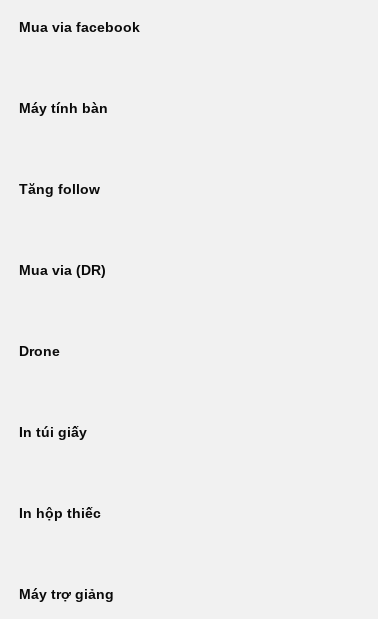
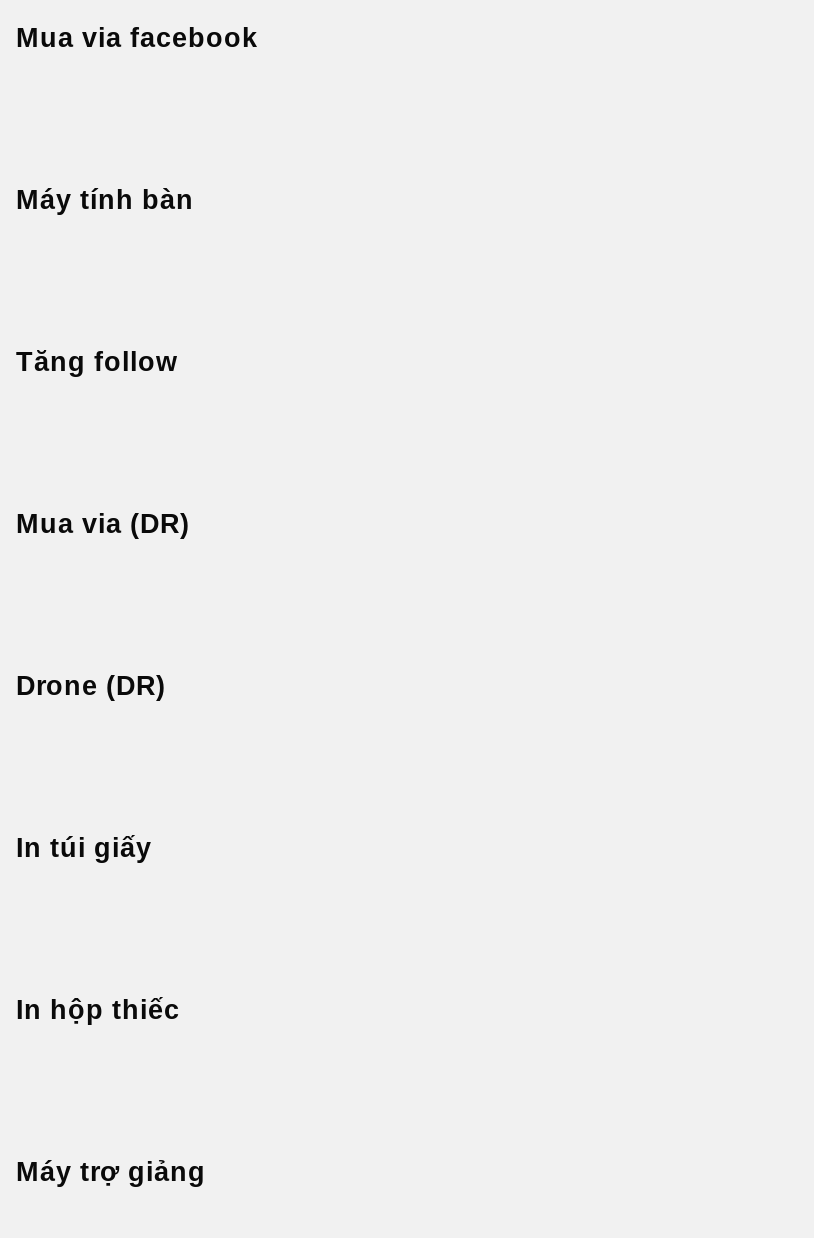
- Drone
+ Drone (DR)
